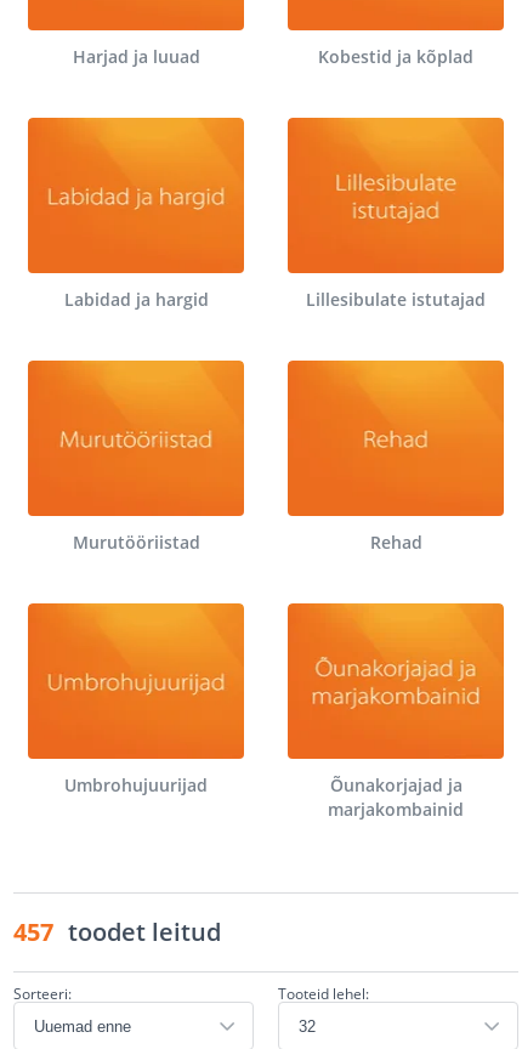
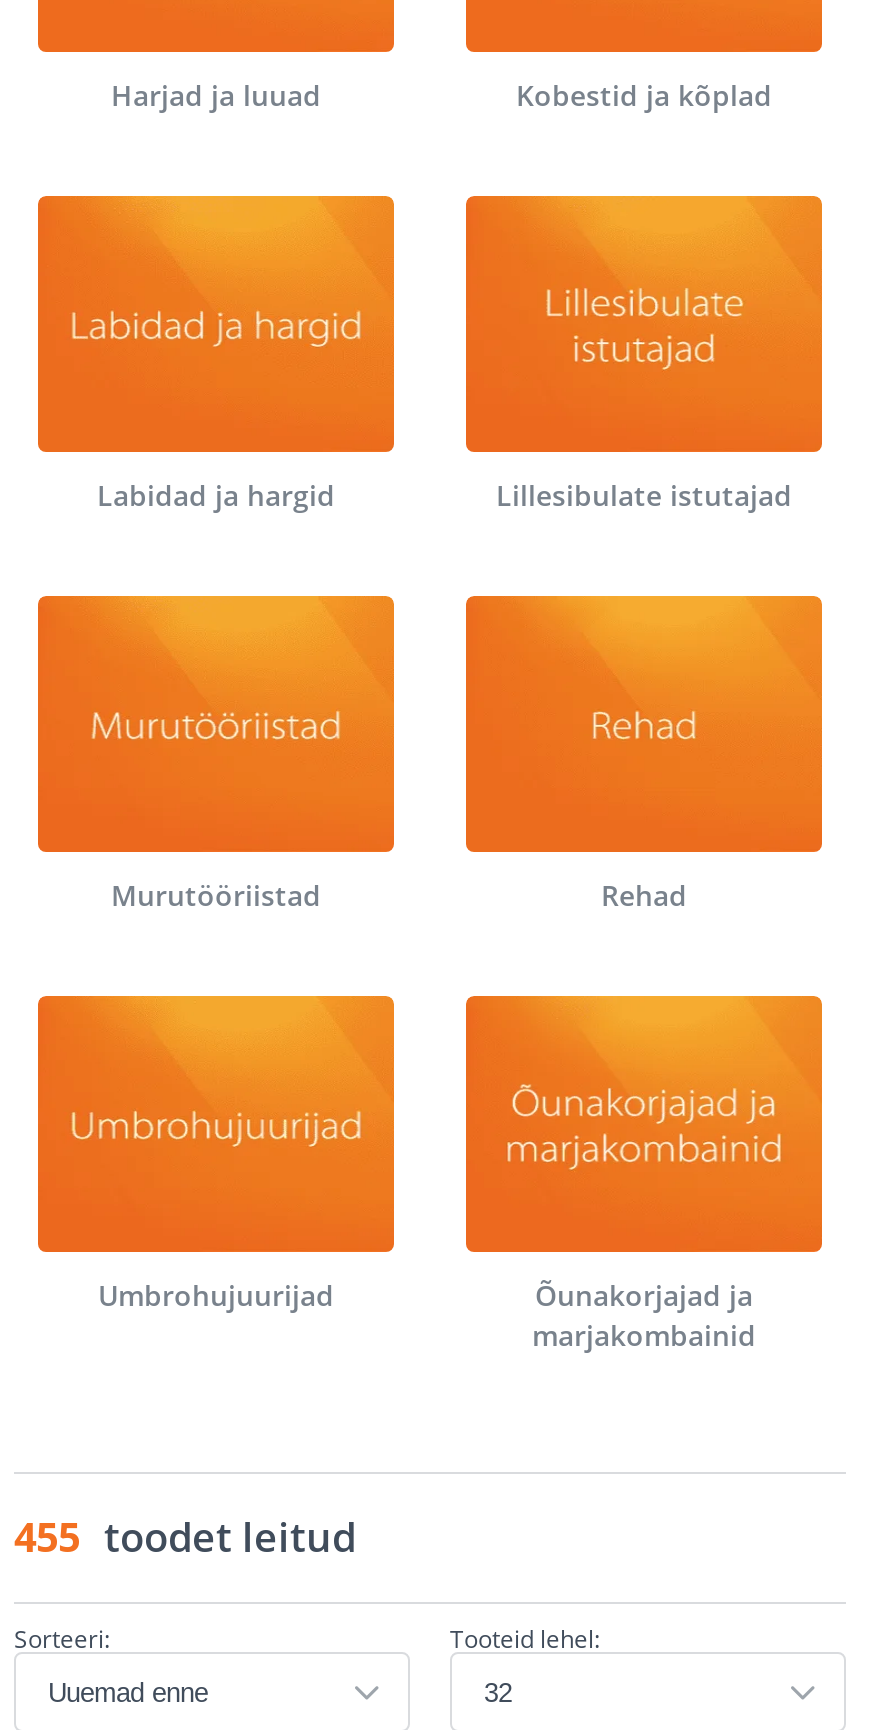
- 457 toodet leitud
+ 455 toodet leitud
